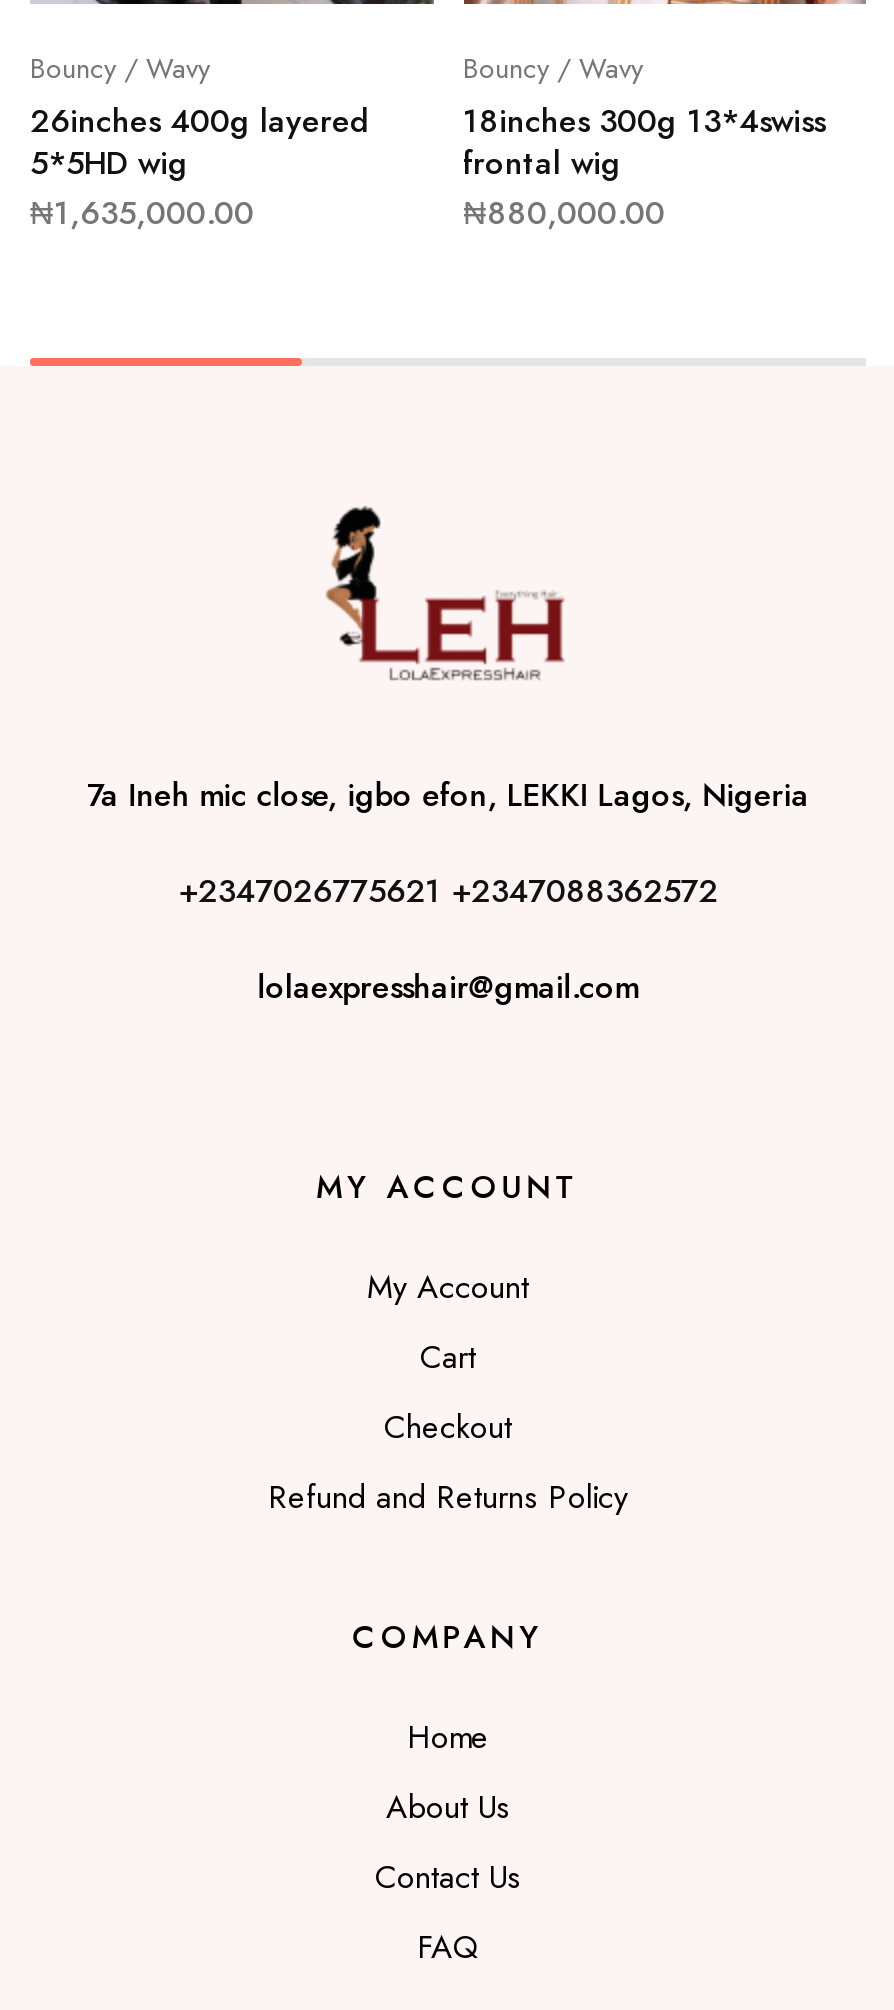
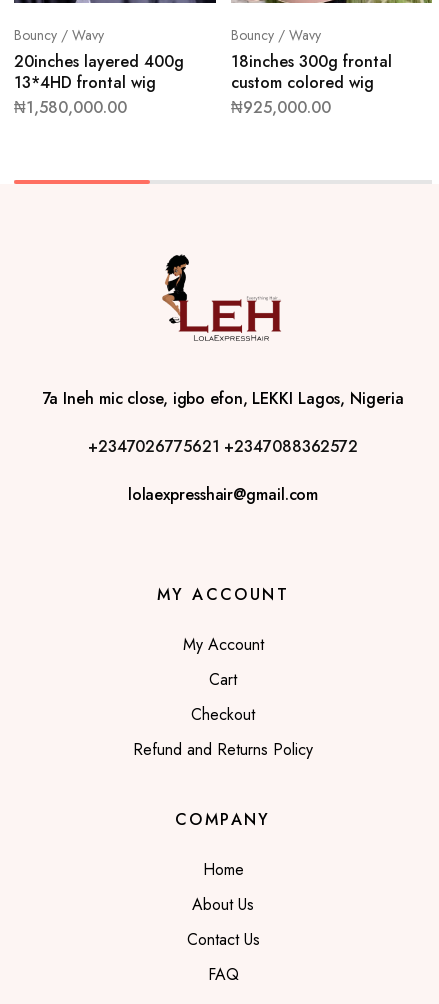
- 26inches 400g layered
- 5*5HD wig
- ₦1,635,000.00
+ 20inches layered 400g
+ 13*4HD frontal wig
+ ₦1,580,000.00

- 18inches 300g 13*4swiss
- frontal wig
- ₦880,000.00
+ 18inches 300g frontal
+ custom colored wig
+ ₦925,000.00
